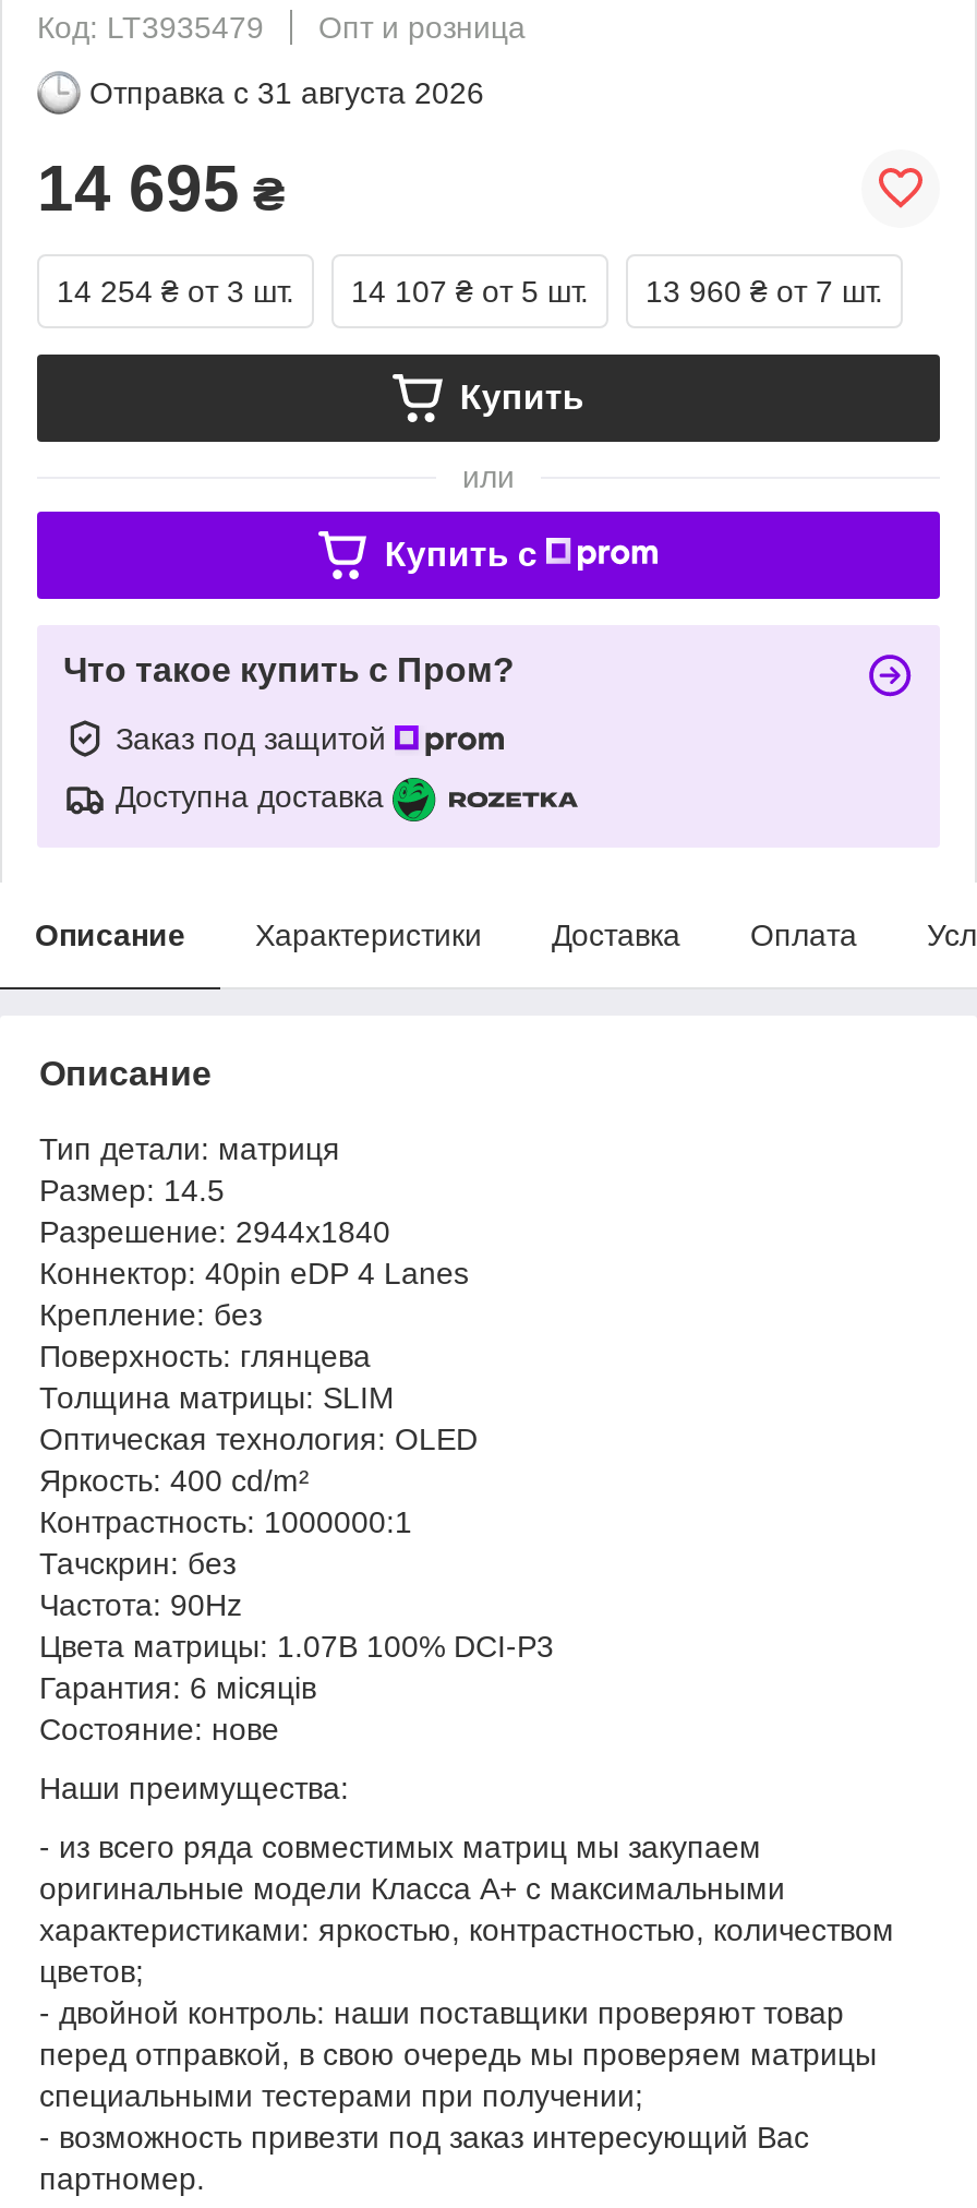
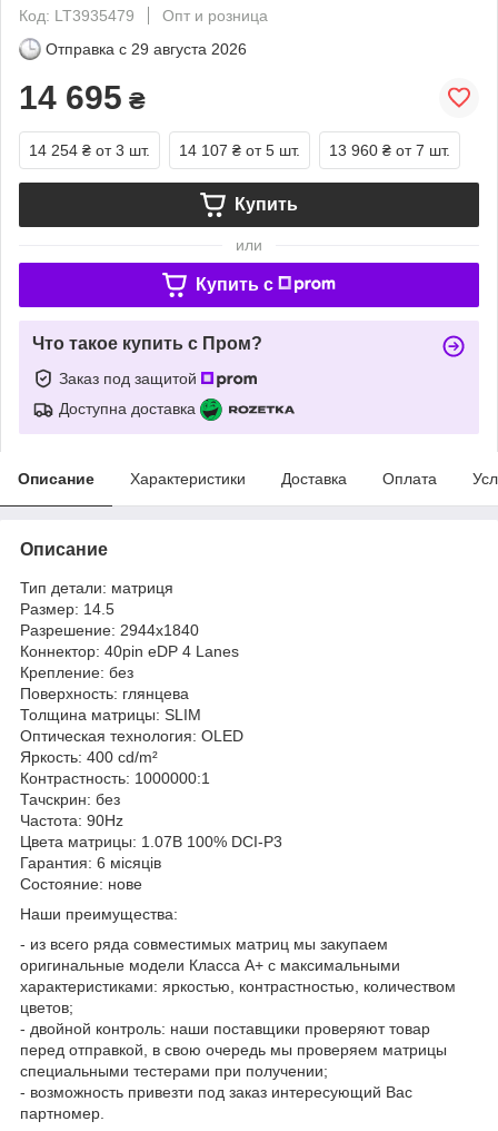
- Отправка с 31 августа 2026
+ Отправка с 29 августа 2026
